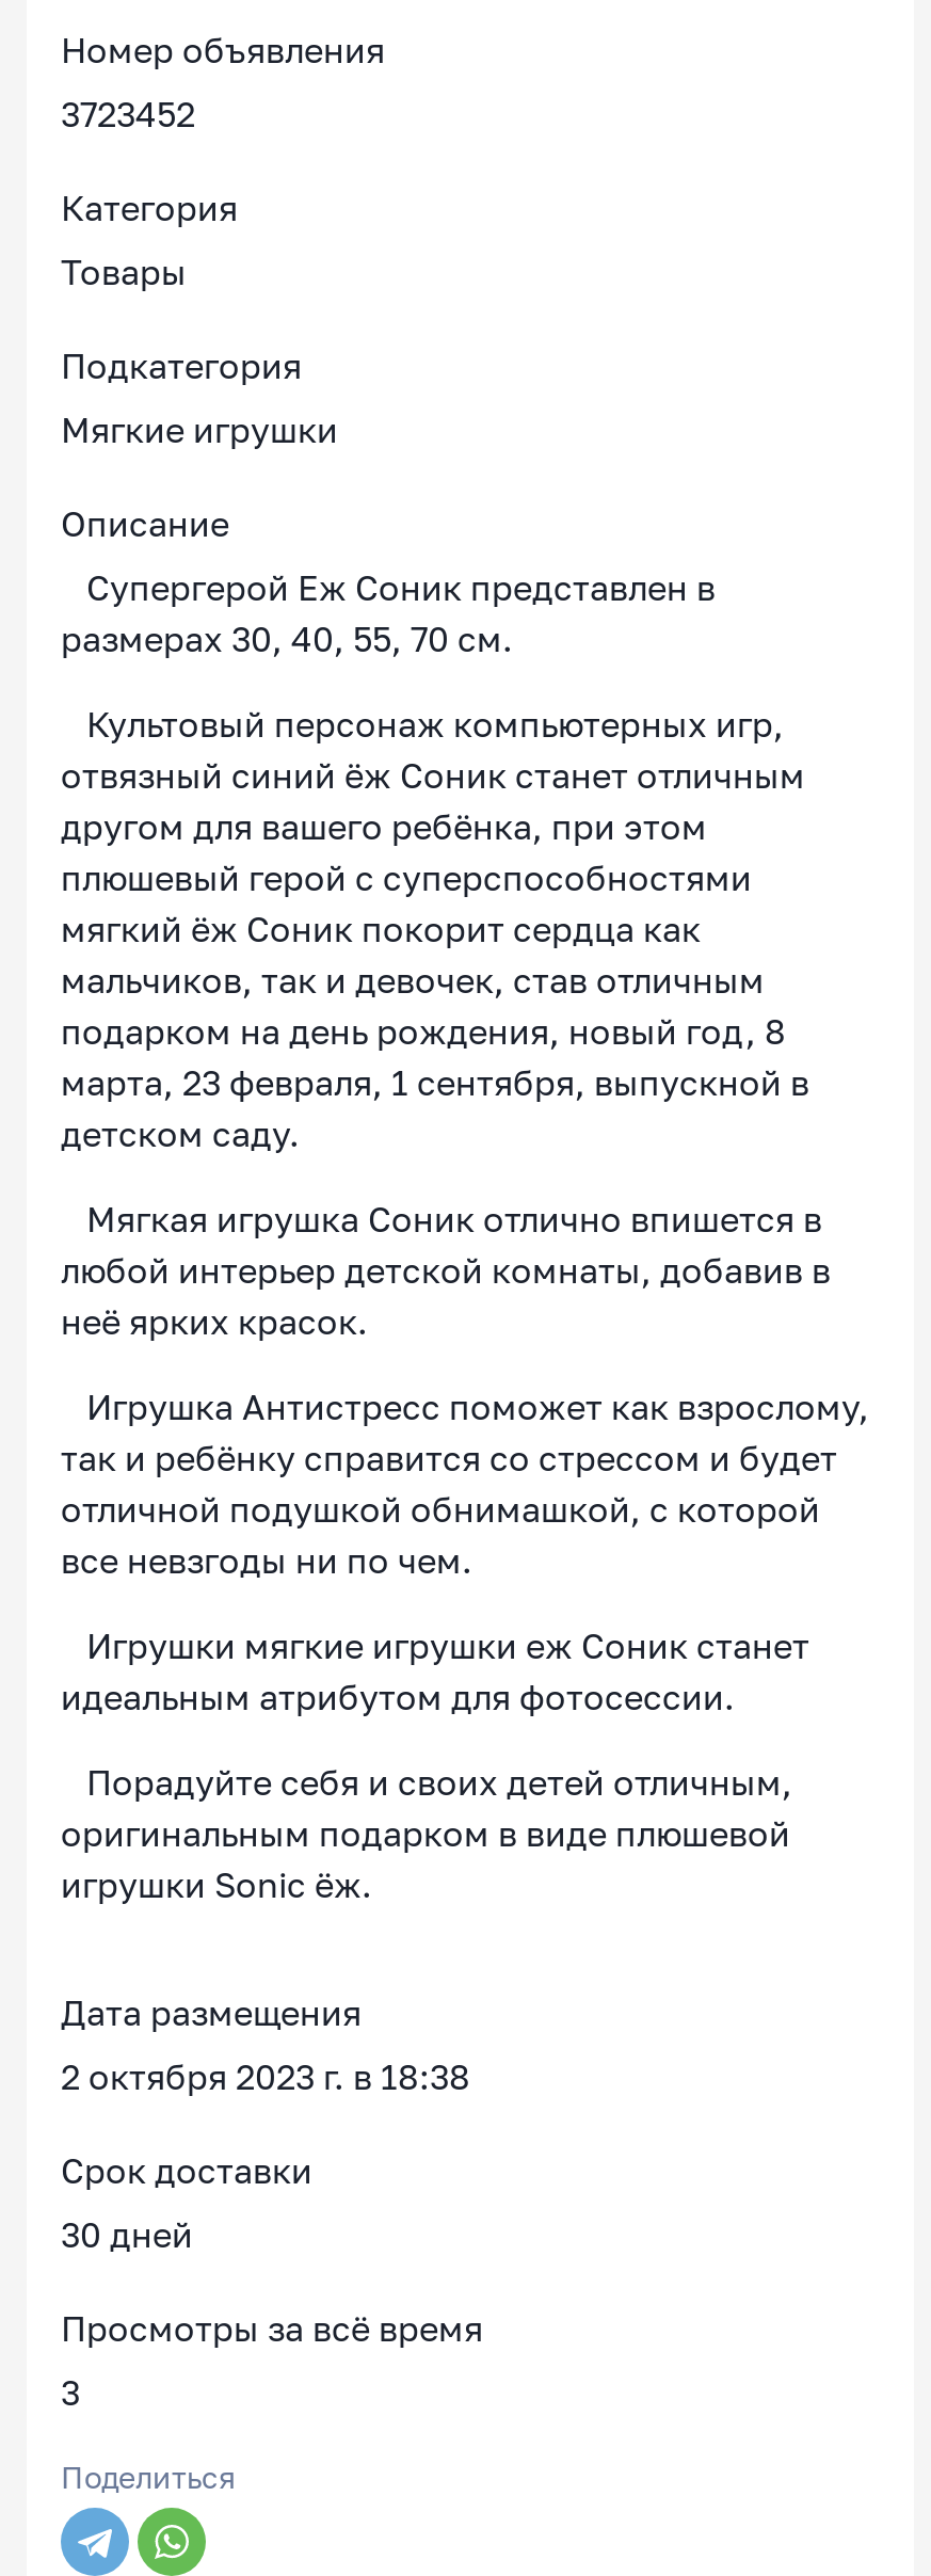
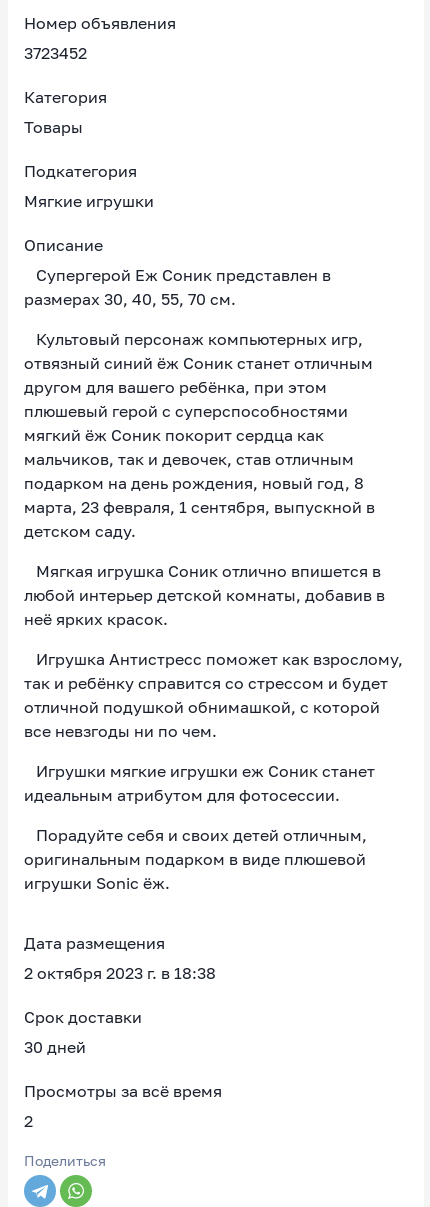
- 3
+ 2
